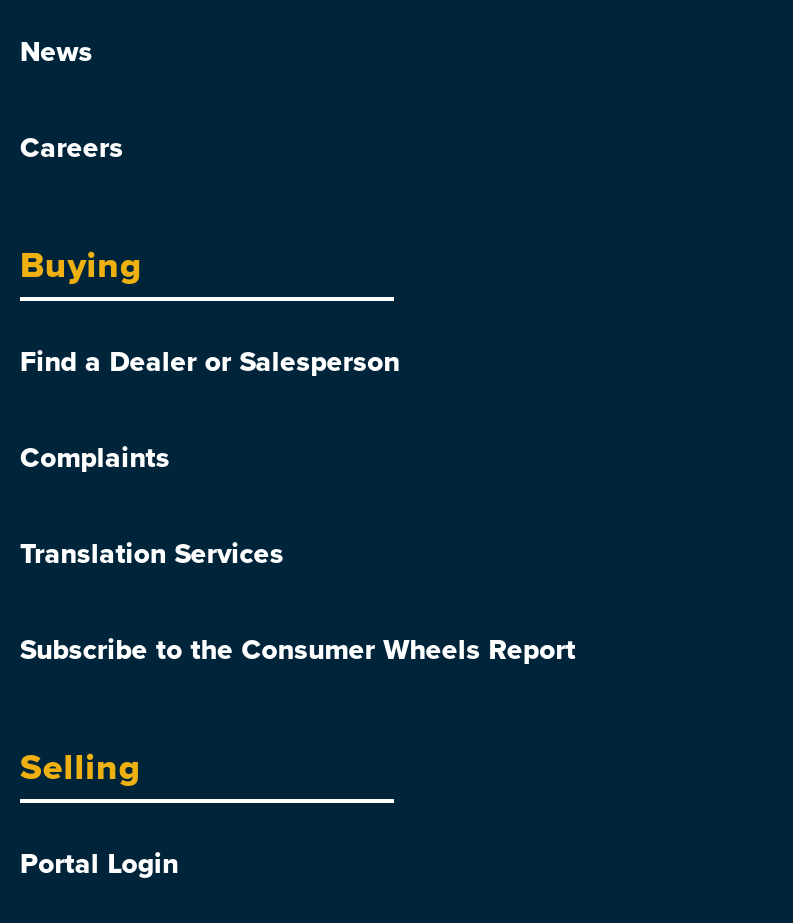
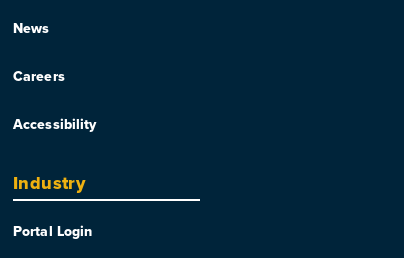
- Buying
- Find a Dealer or Salesperson
- Complaints
- Translation Services
- Subscribe to the Consumer Wheels Report
- Selling
+ Accessibility
+ Industry
